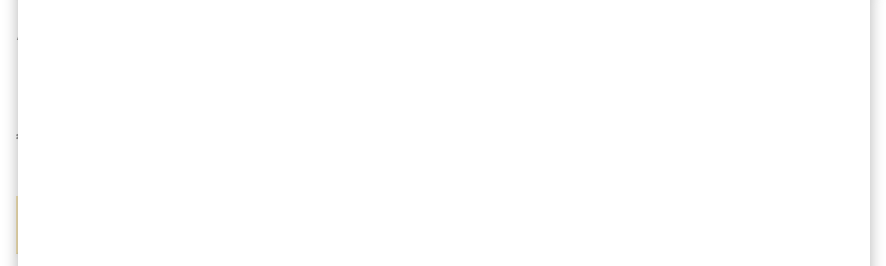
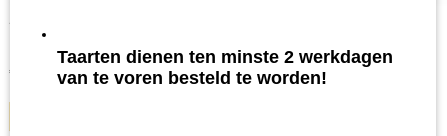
+ Taarten dienen ten minste 2 werkdagen
+ van te voren besteld te worden!
